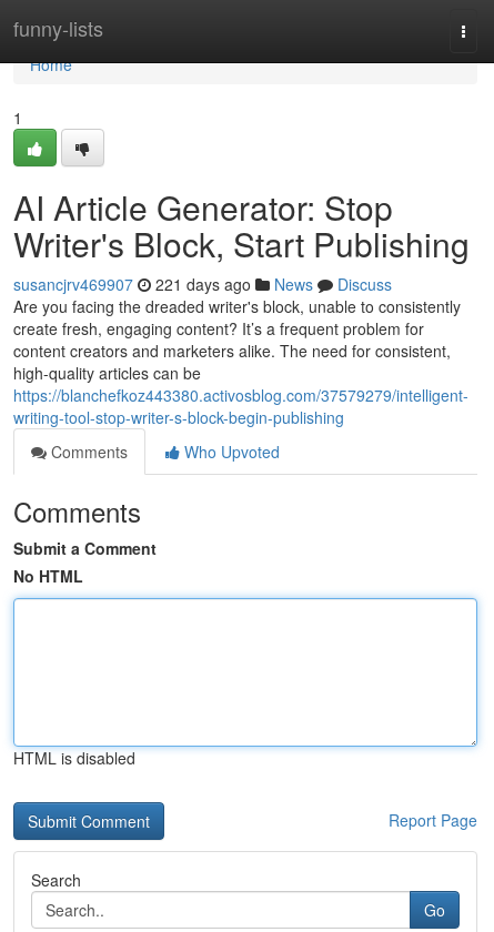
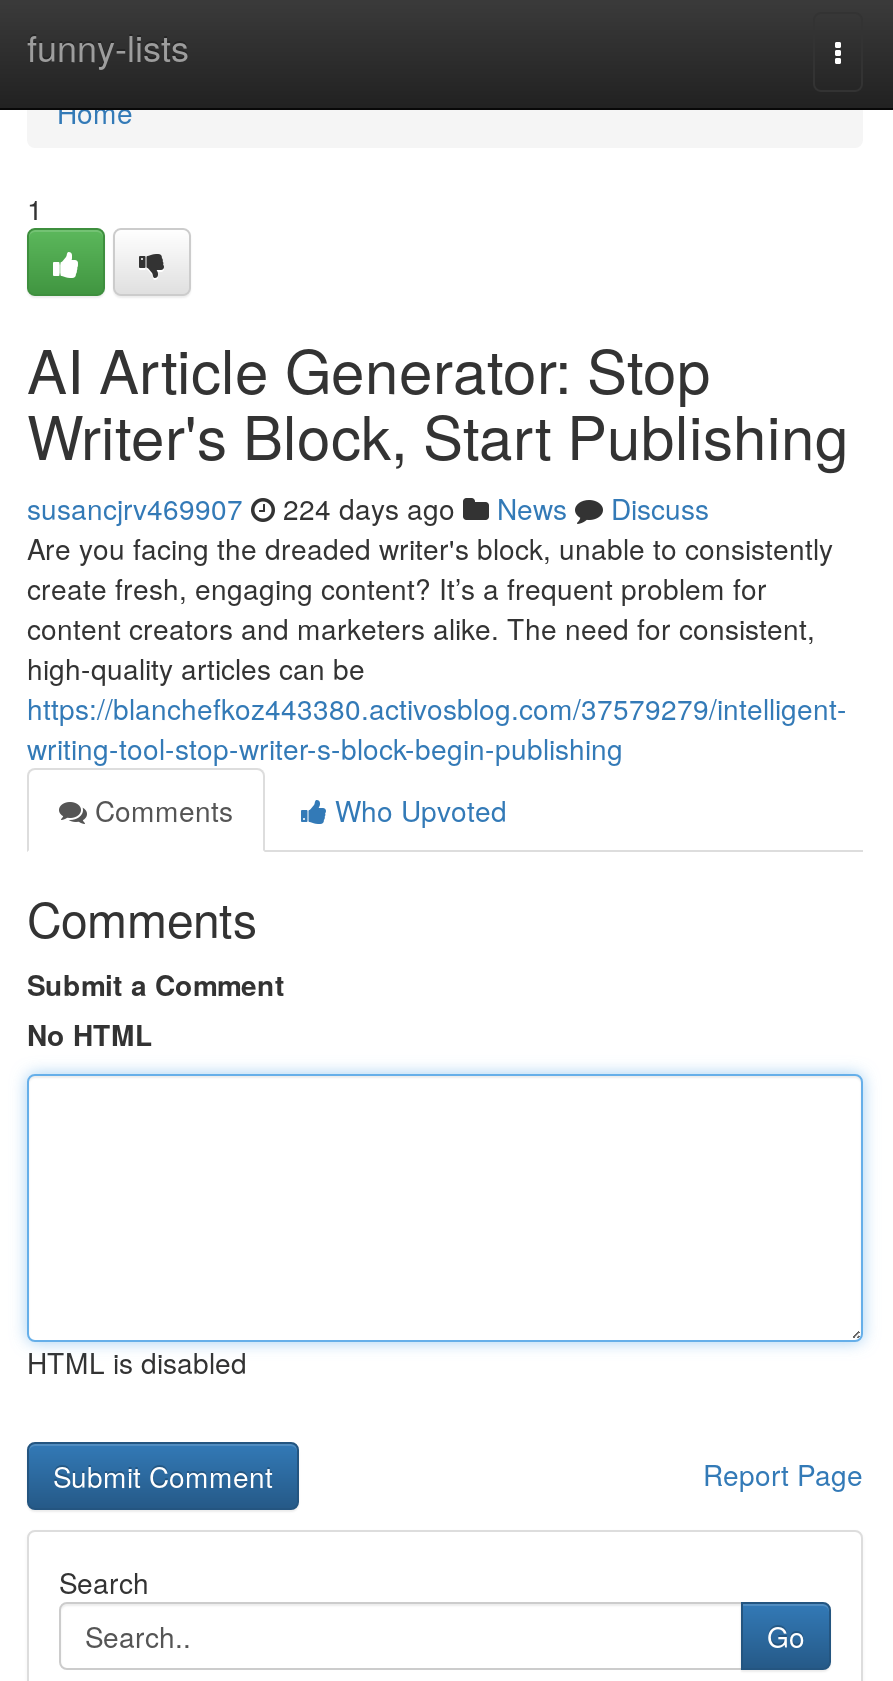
- susancjrv469907 221 days ago News Discuss
+ susancjrv469907 224 days ago News Discuss
